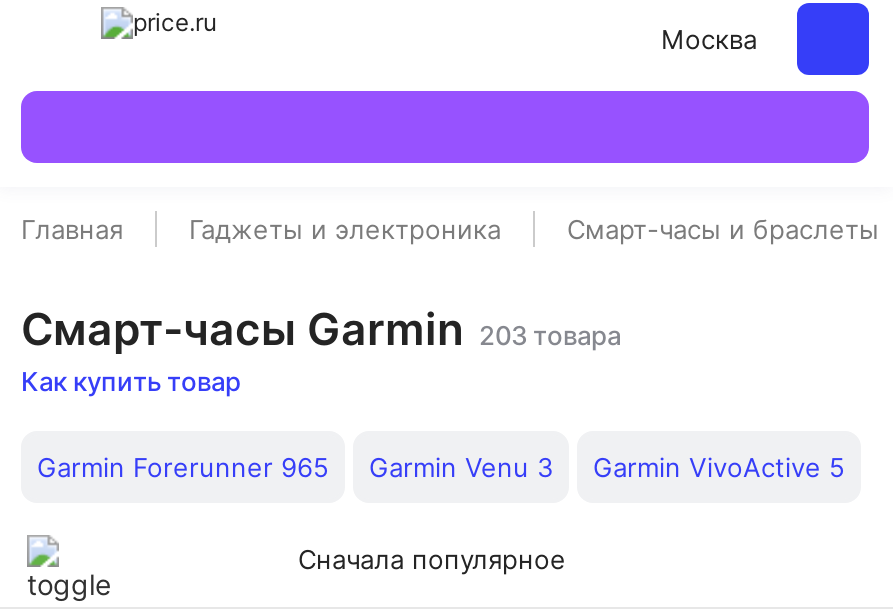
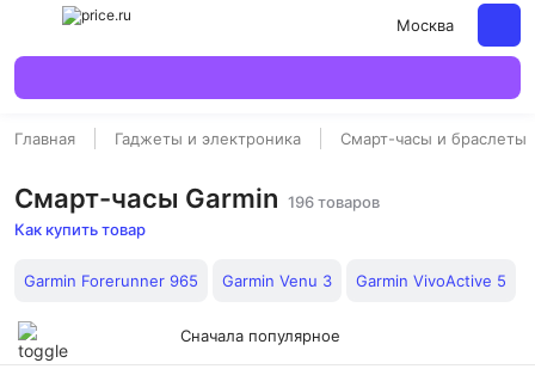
- Смарт-часы Garmin 203 товара
+ Смарт-часы Garmin 196 товаров
